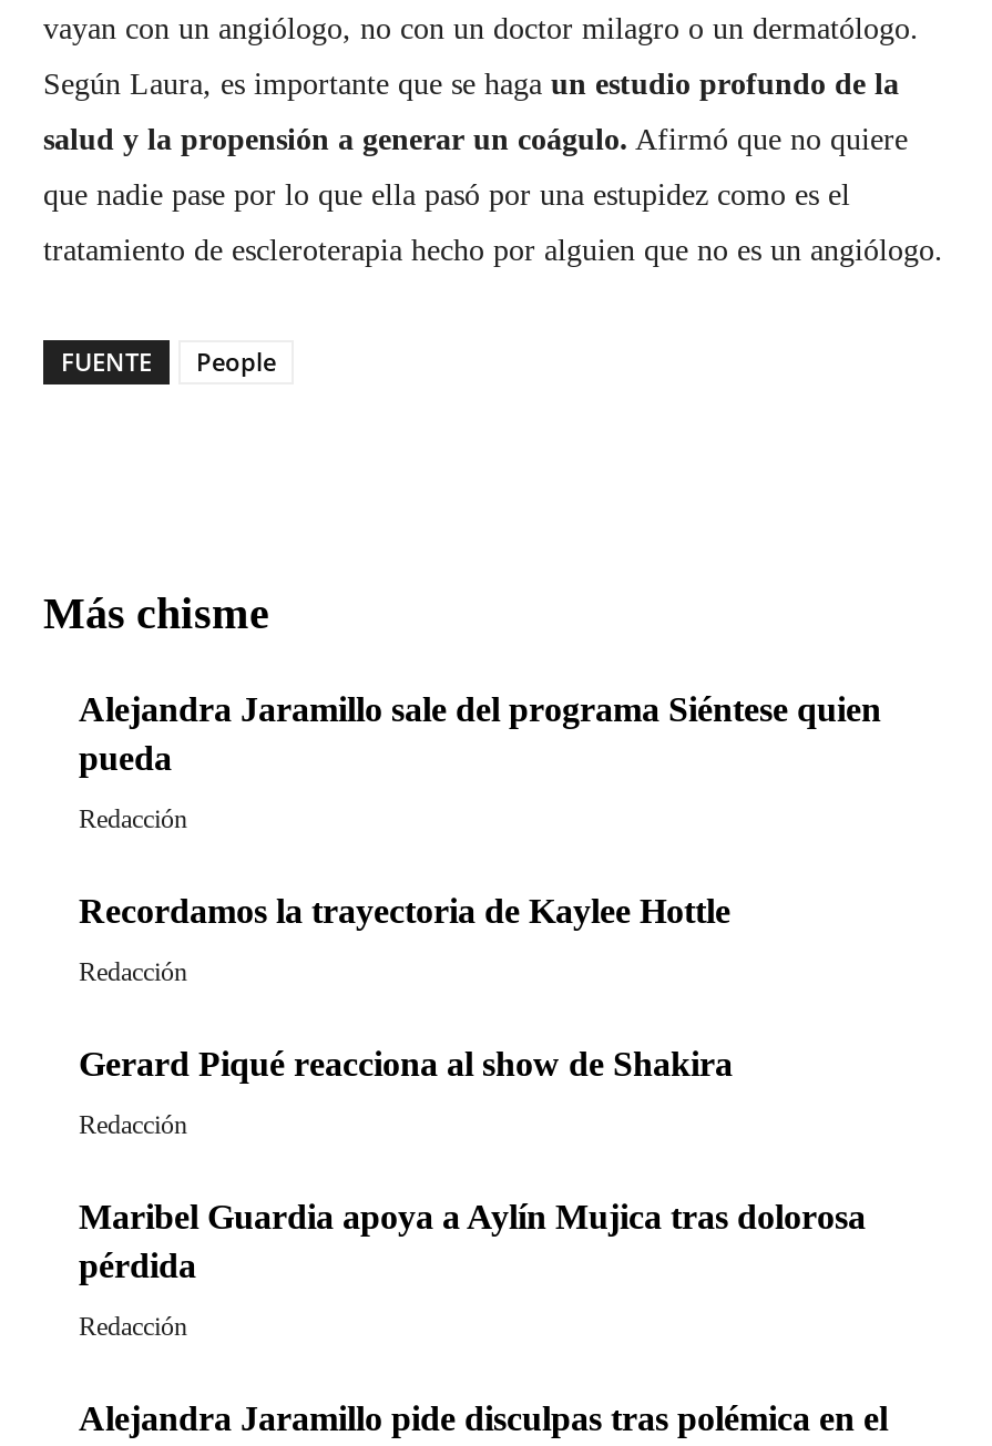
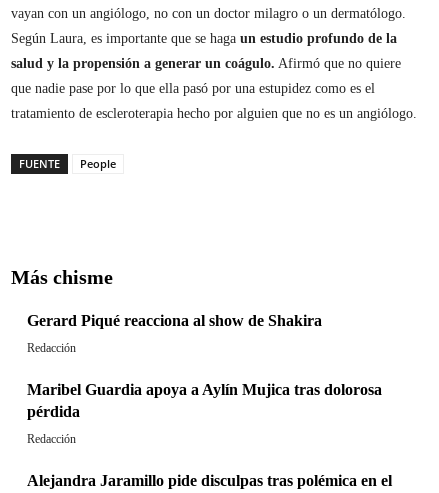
- Alejandra Jaramillo sale del programa Siéntese quien
- pueda
- Redacción
- Recordamos la trayectoria de Kaylee Hottle
- Redacción
